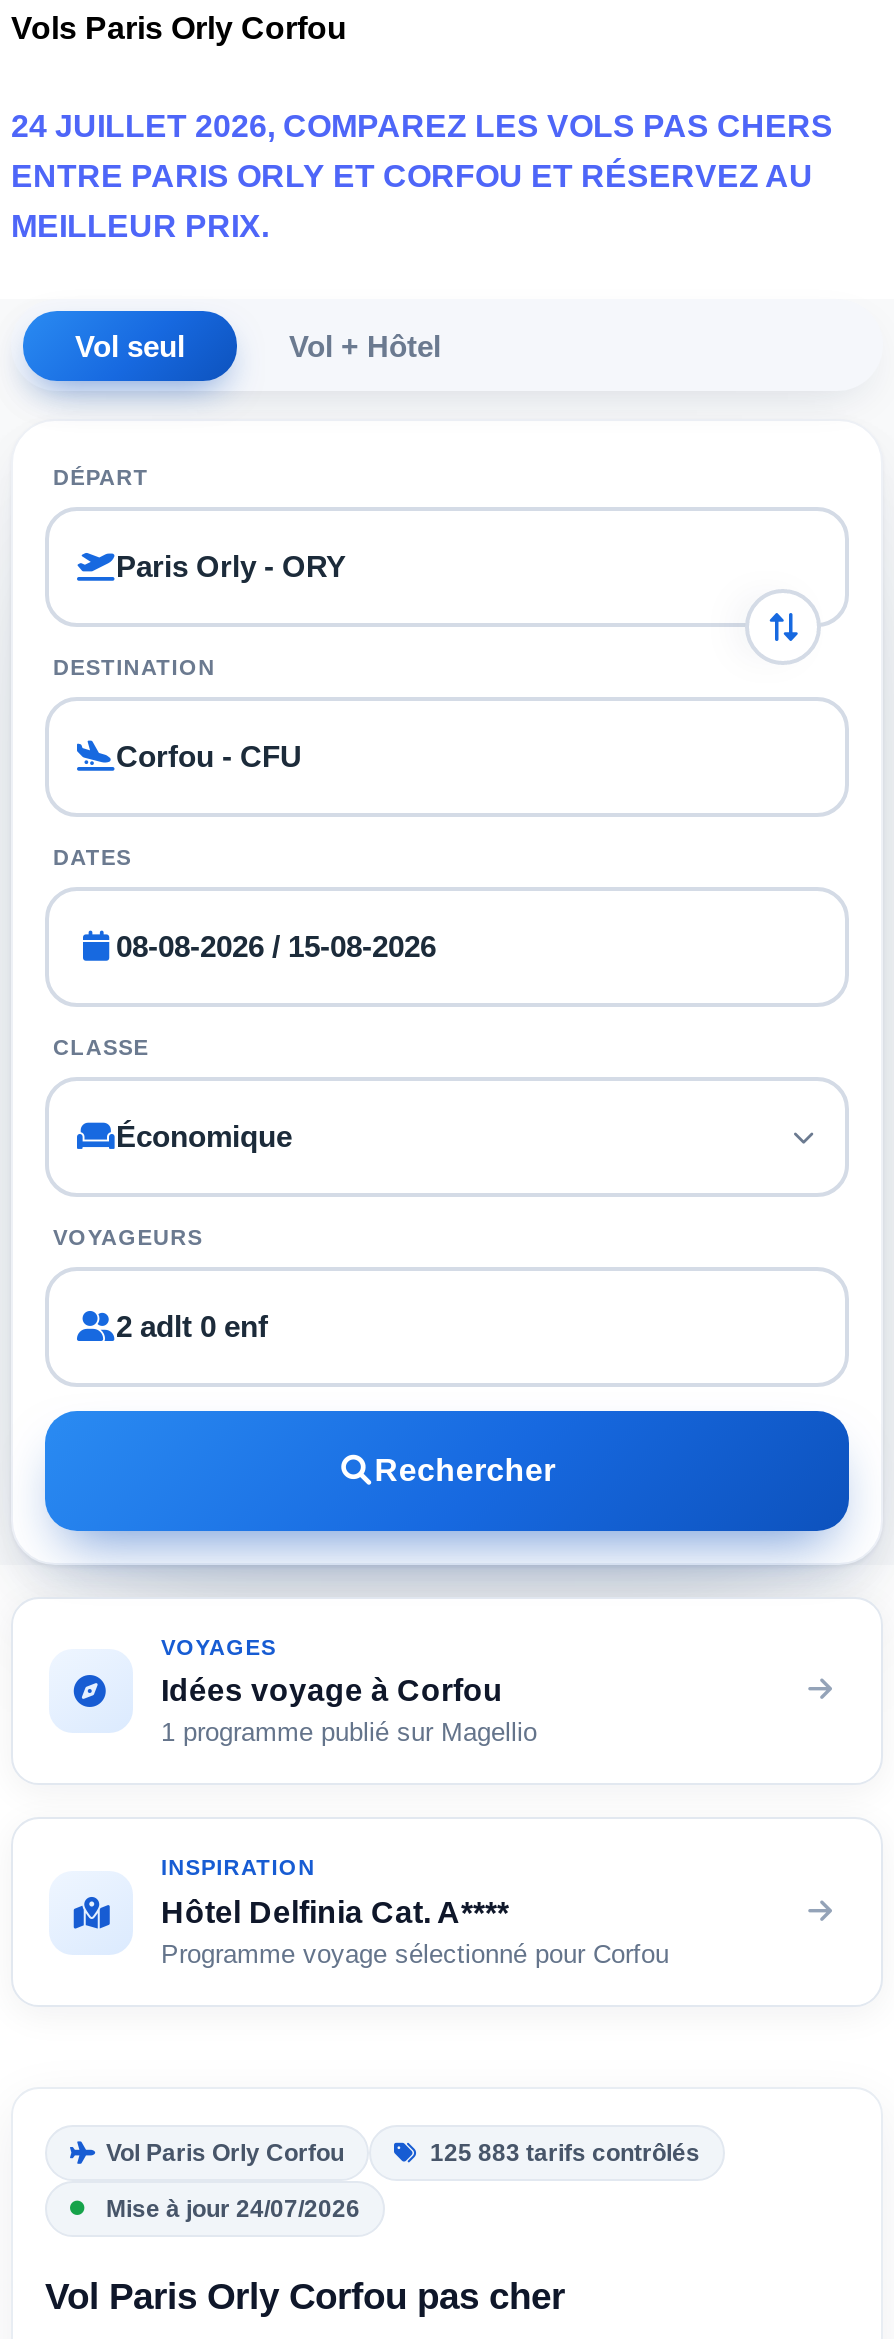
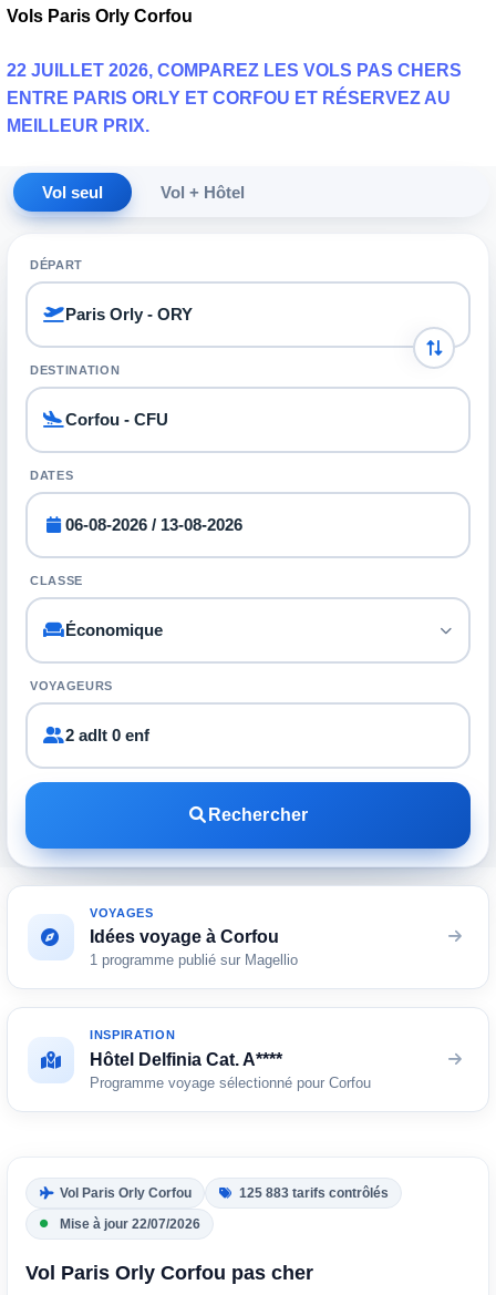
- 24 JUILLET 2026, COMPAREZ LES VOLS PAS CHERS
+ 22 JUILLET 2026, COMPAREZ LES VOLS PAS CHERS

- Mise à jour 24/07/2026
+ Mise à jour 22/07/2026
